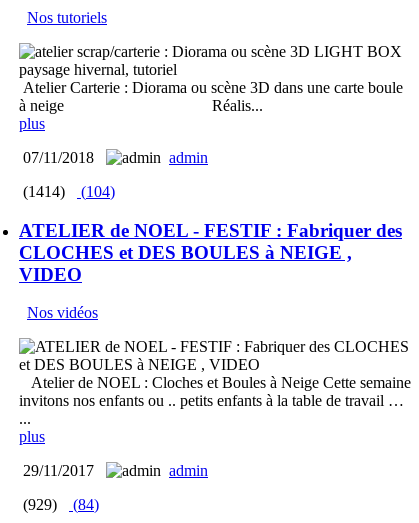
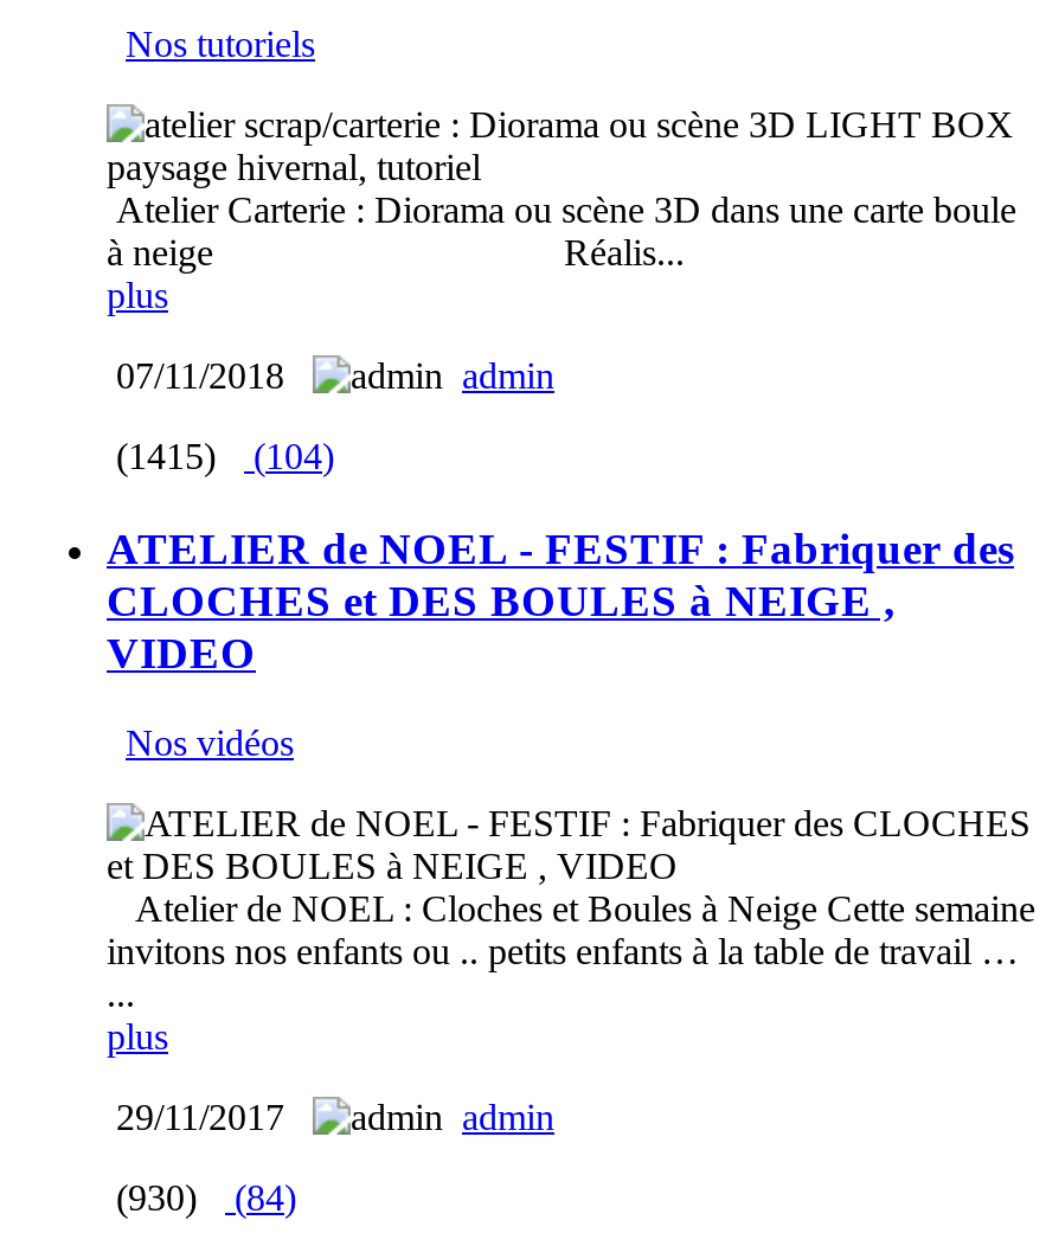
- (1414) (104)
+ (1415) (104)

- (929) (84)
+ (930) (84)
